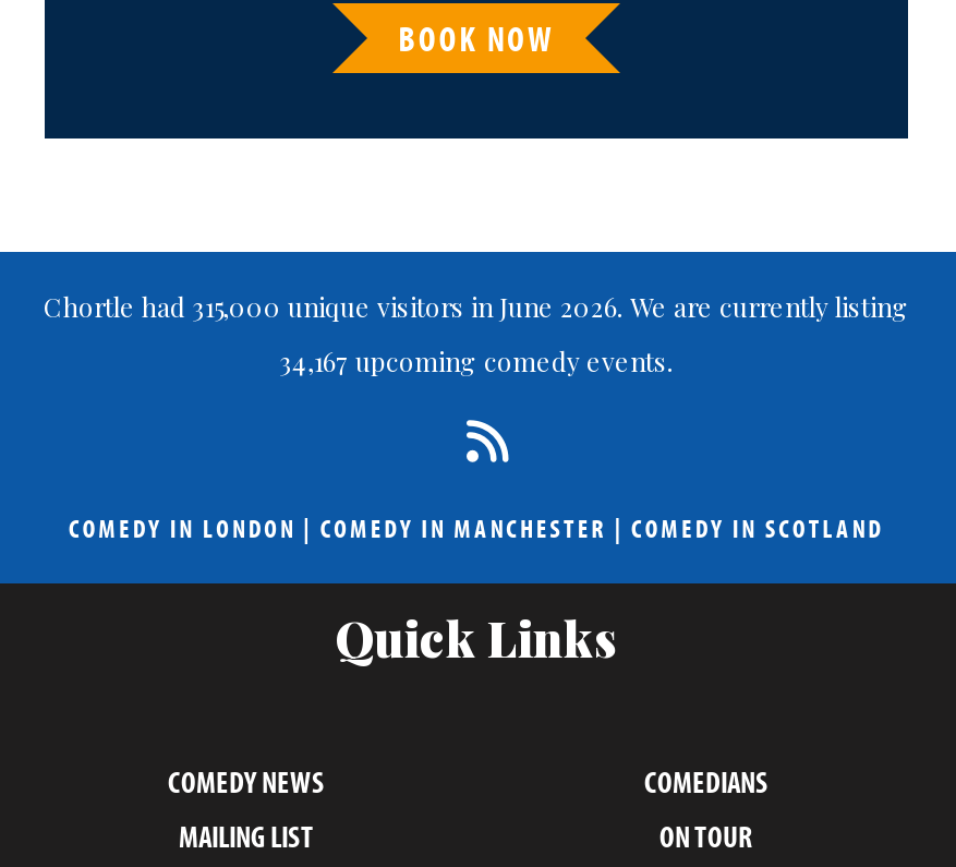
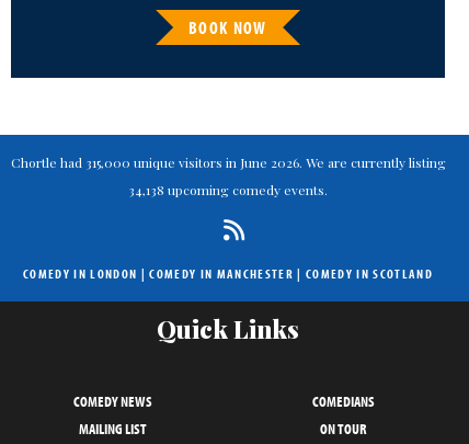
- 34,167 upcoming comedy events.
+ 34,138 upcoming comedy events.
